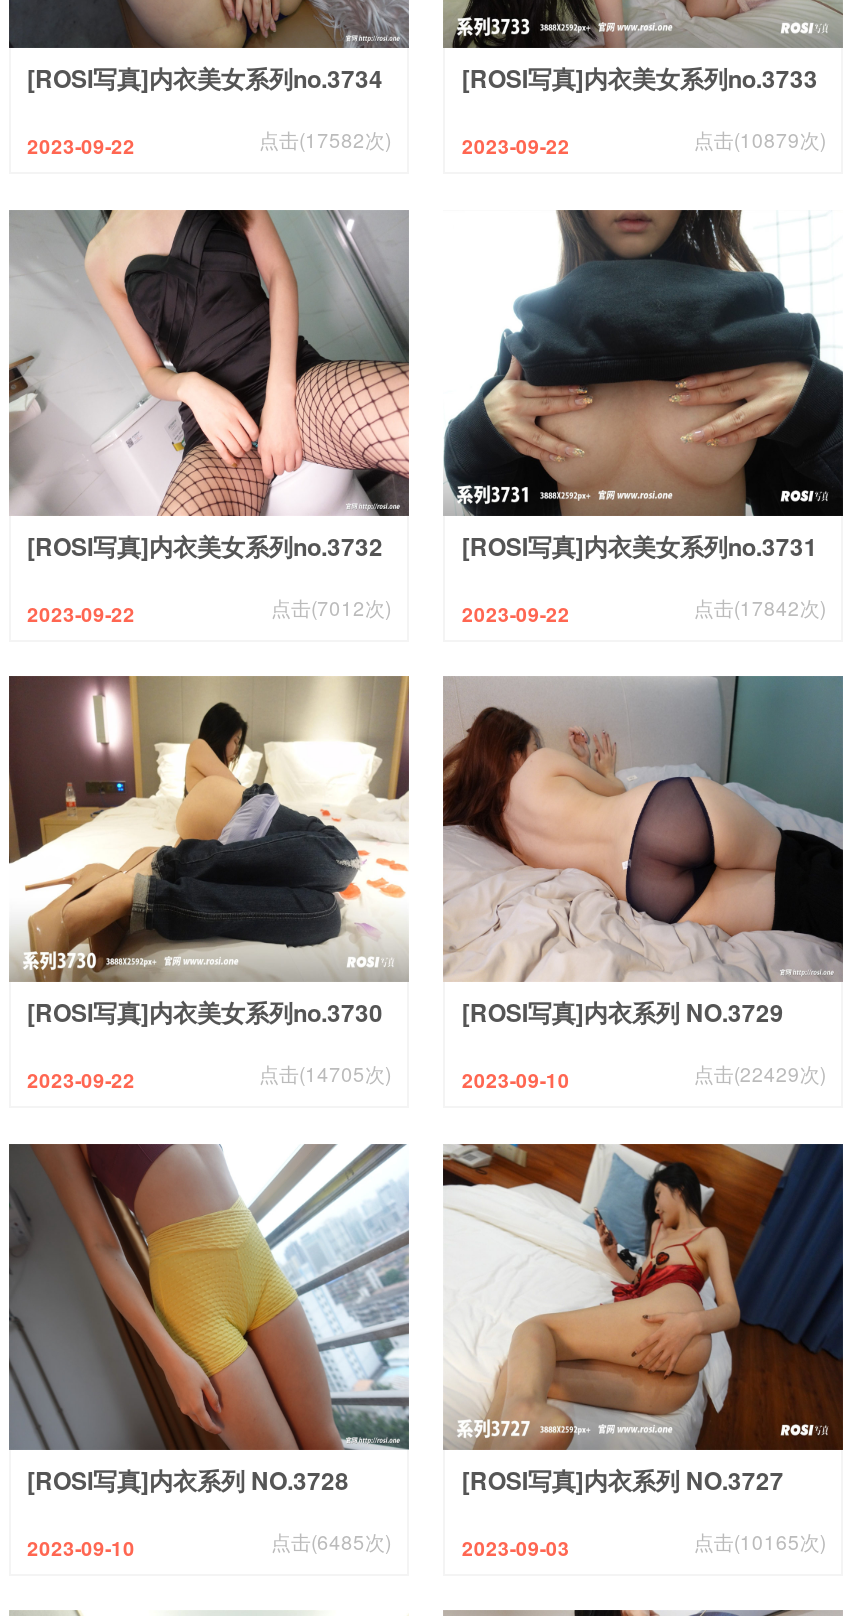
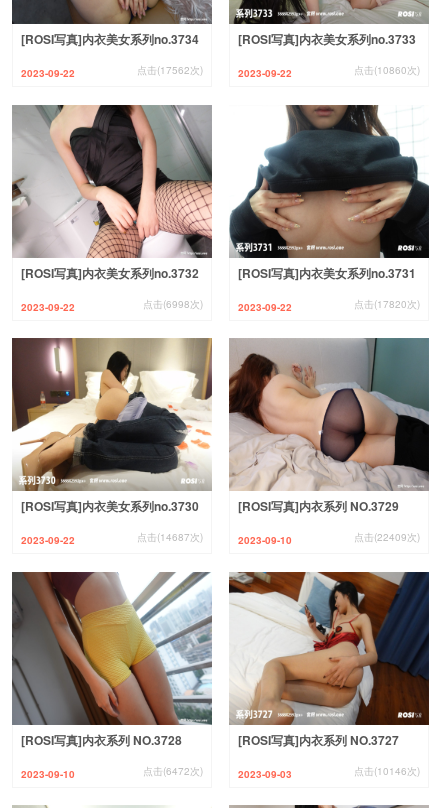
- 点击(17582次)
+ 点击(17562次)

- 点击(10879次)
+ 点击(10860次)

- 点击(7012次)
+ 点击(6998次)

- 点击(17842次)
+ 点击(17820次)

- 点击(14705次)
+ 点击(14687次)

- 点击(22429次)
+ 点击(22409次)

- 点击(6485次)
+ 点击(6472次)

- 点击(10165次)
+ 点击(10146次)
